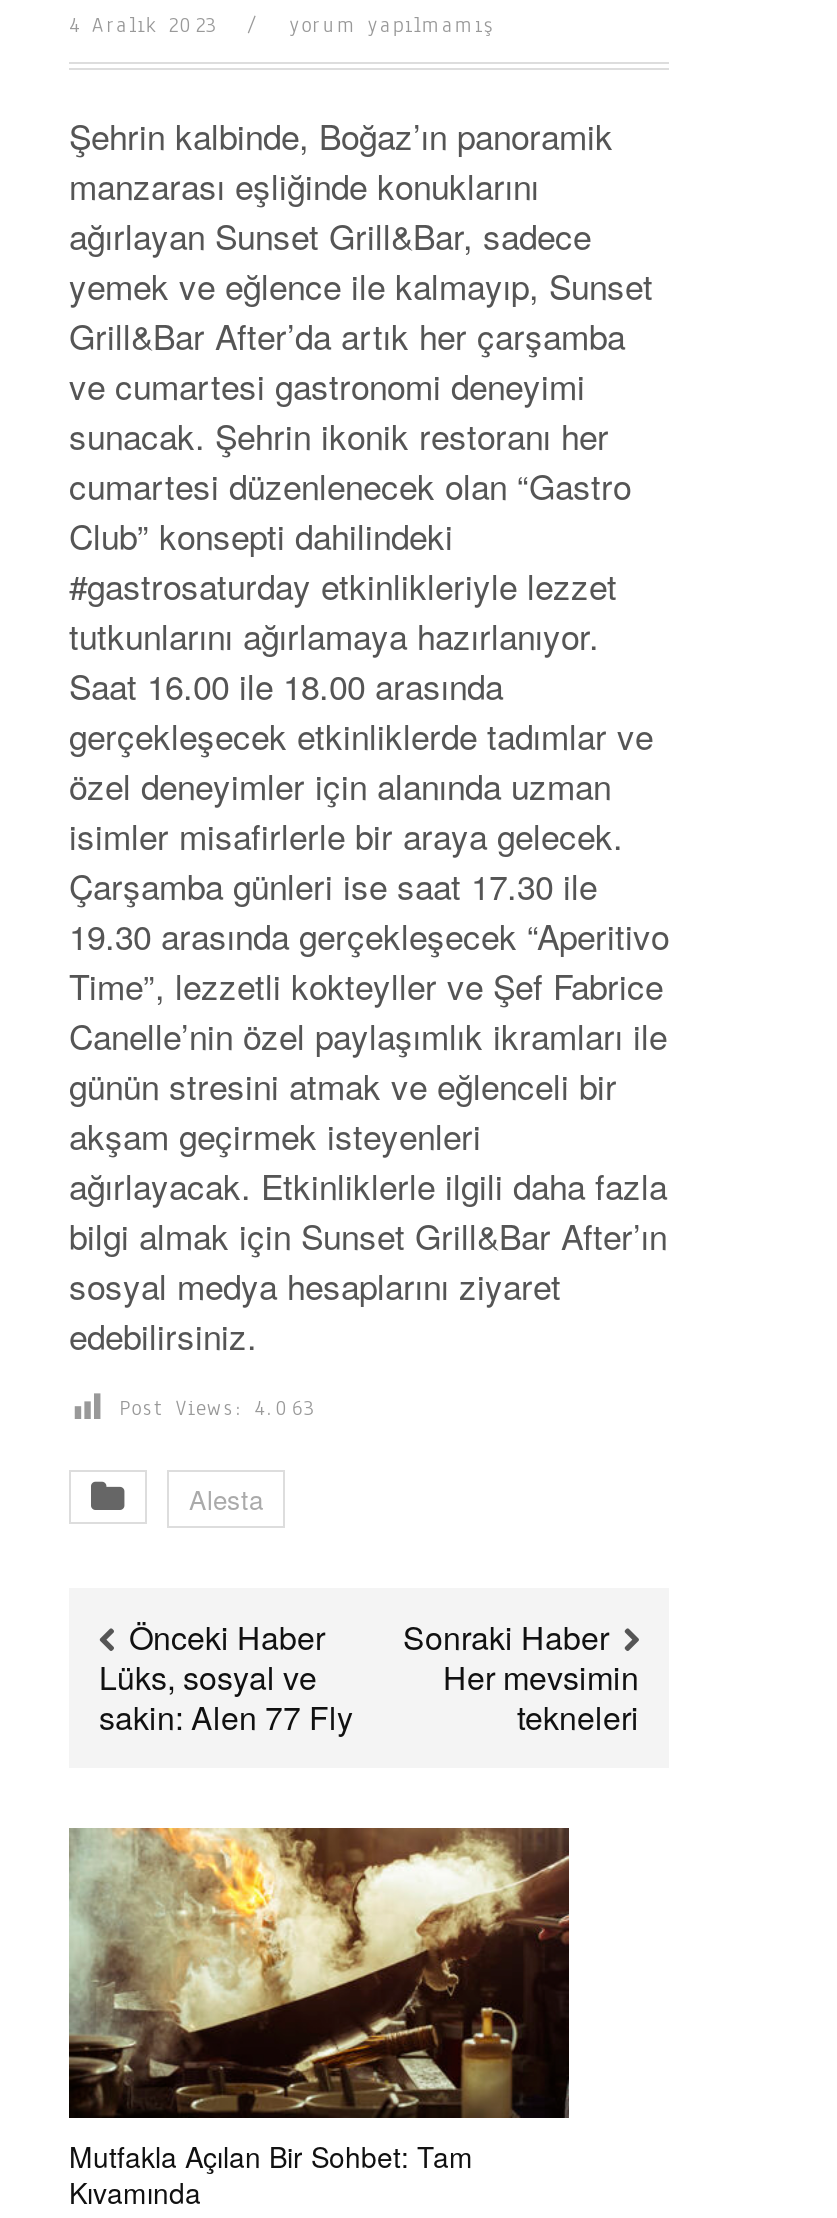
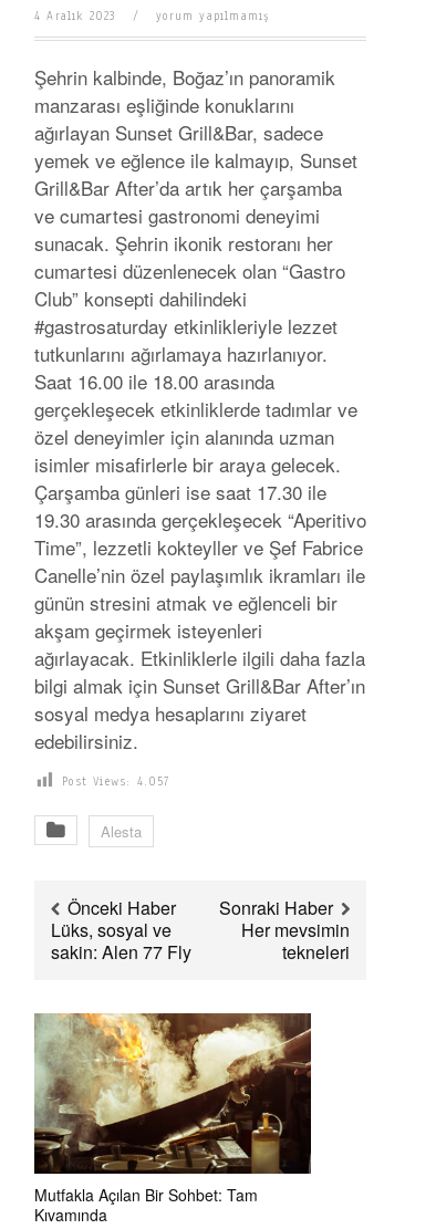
- Post Views: 4.063
+ Post Views: 4.057
